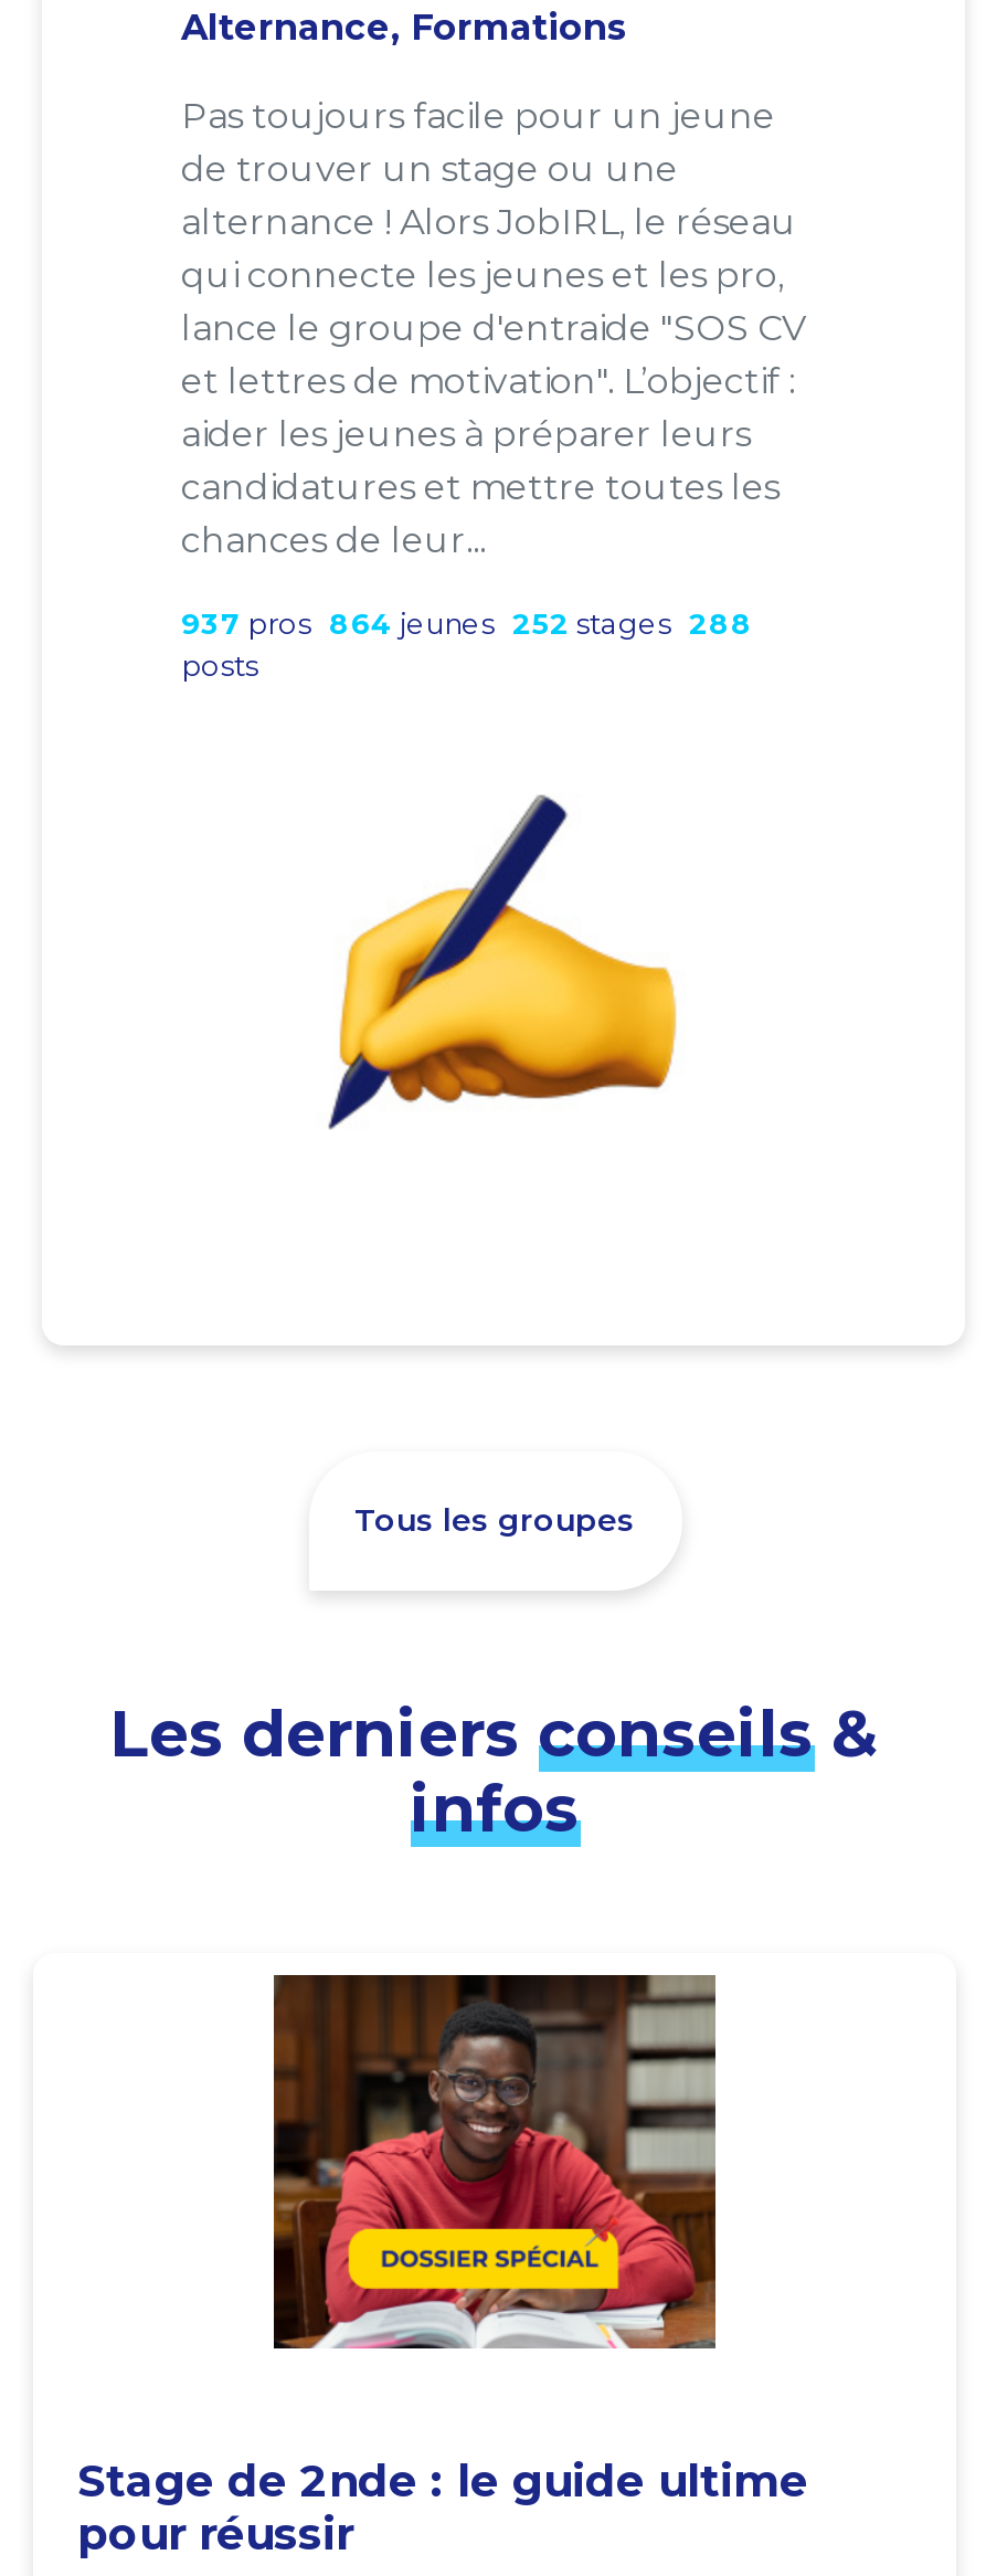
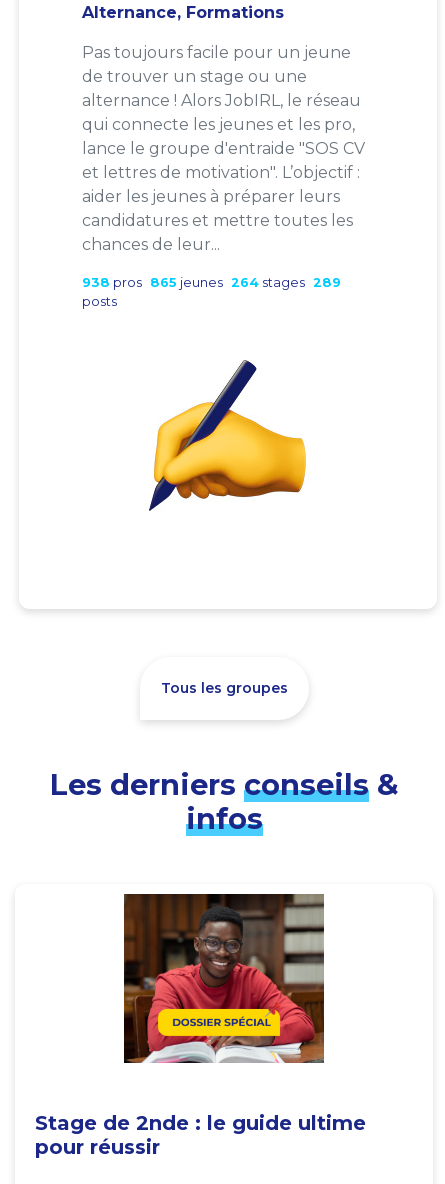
- 937 pros 864 jeunes 252 stages 288
+ 938 pros 865 jeunes 264 stages 289
